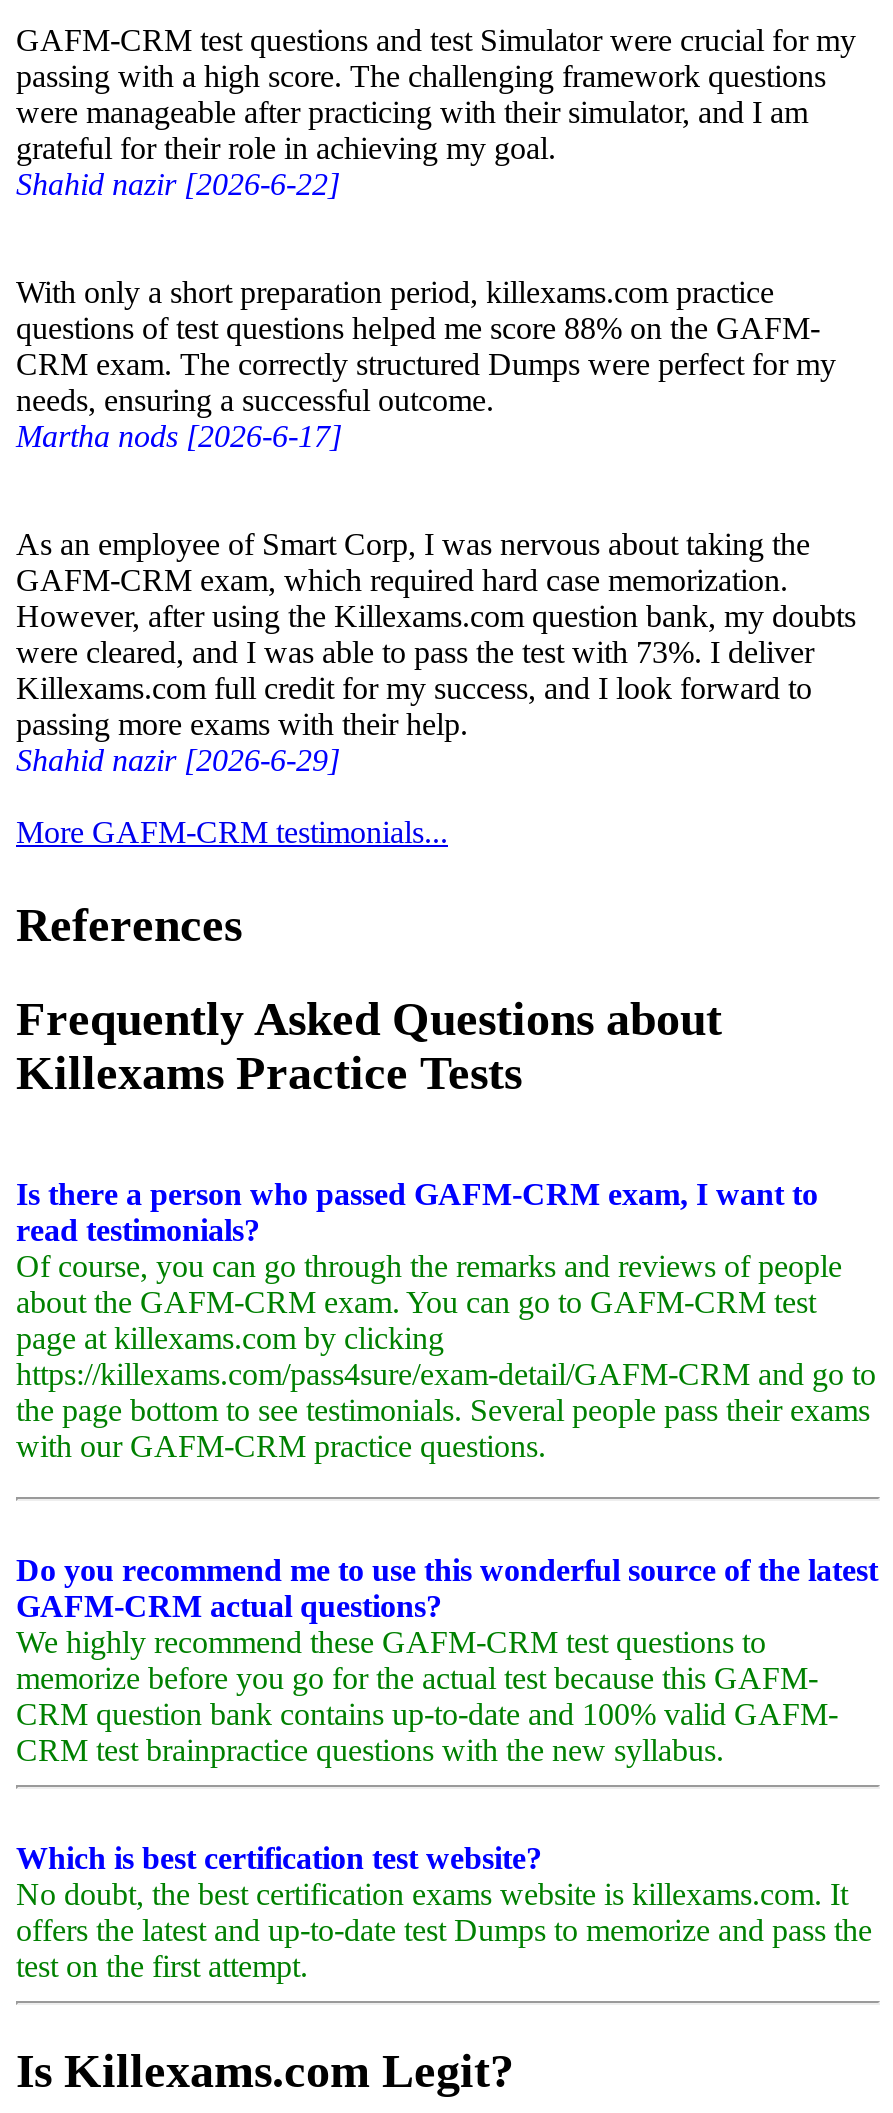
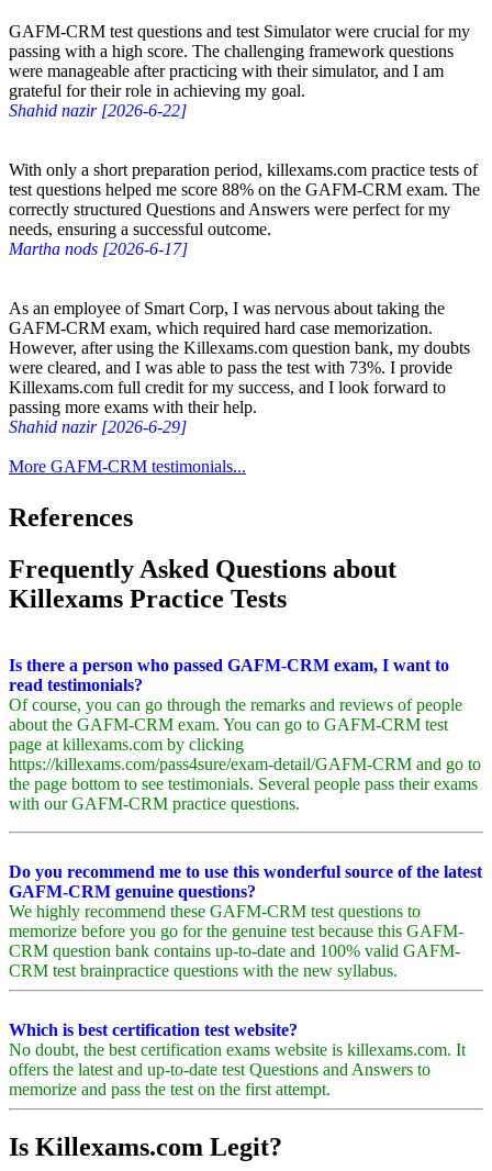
- With only a short preparation period, killexams.com practice
- questions of test questions helped me score 88% on the GAFM-
- CRM exam. The correctly structured Dumps were perfect for my
+ With only a short preparation period, killexams.com practice tests of
+ test questions helped me score 88% on the GAFM-CRM exam. The
+ correctly structured Questions and Answers were perfect for my

- were cleared, and I was able to pass the test with 73%. I deliver
+ were cleared, and I was able to pass the test with 73%. I provide

- GAFM-CRM actual questions?
+ GAFM-CRM genuine questions?

- memorize before you go for the actual test because this GAFM-
+ memorize before you go for the genuine test because this GAFM-

- offers the latest and up-to-date test Dumps to memorize and pass the
- test on the first attempt.
+ offers the latest and up-to-date test Questions and Answers to
+ memorize and pass the test on the first attempt.
